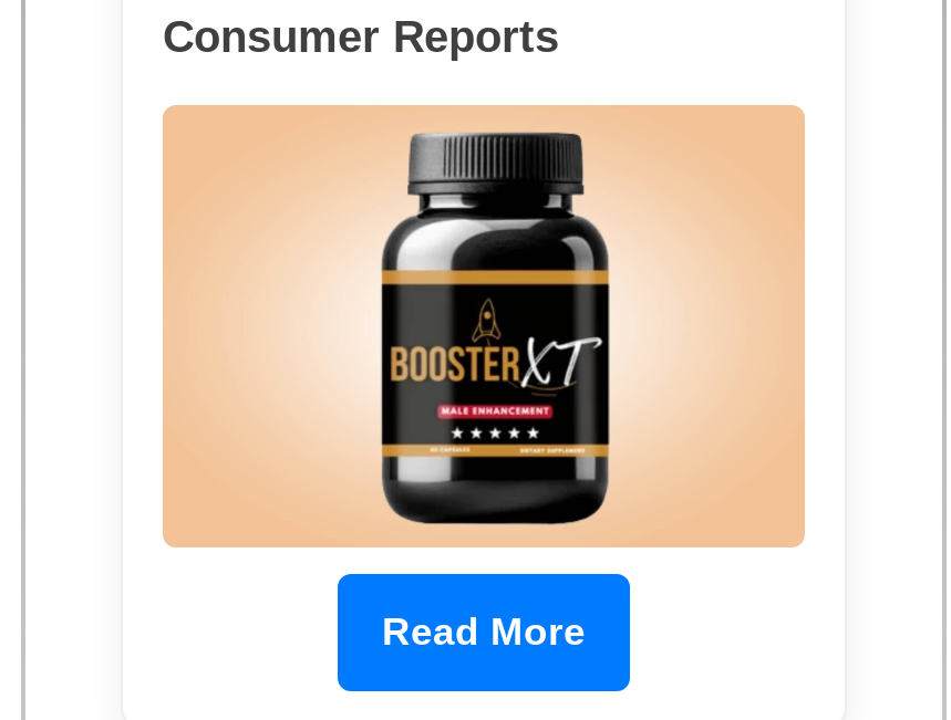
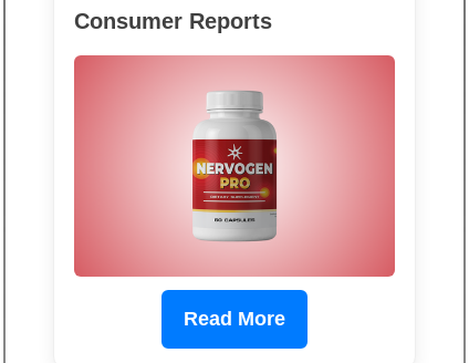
- [image]
+ [image]
